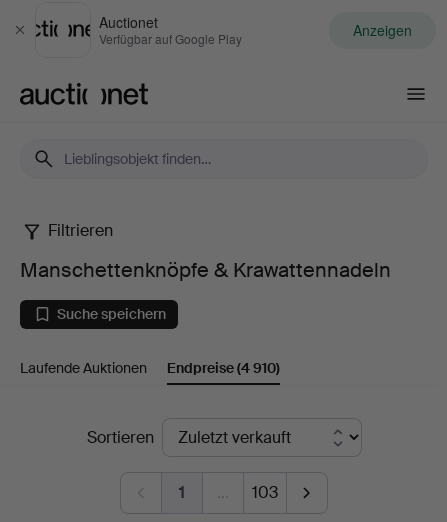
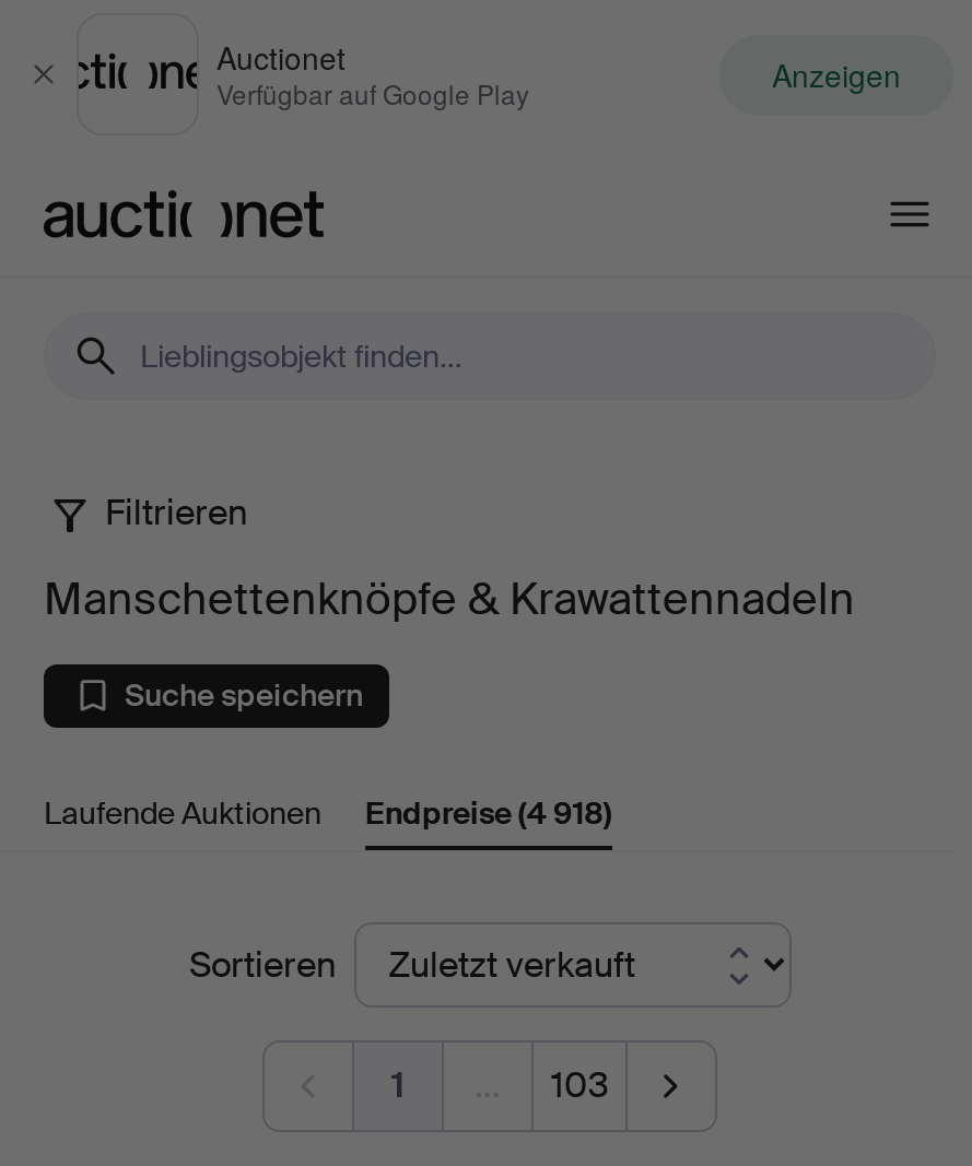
- Laufende Auktionen Endpreise(4 910)
+ Laufende Auktionen Endpreise(4 918)
